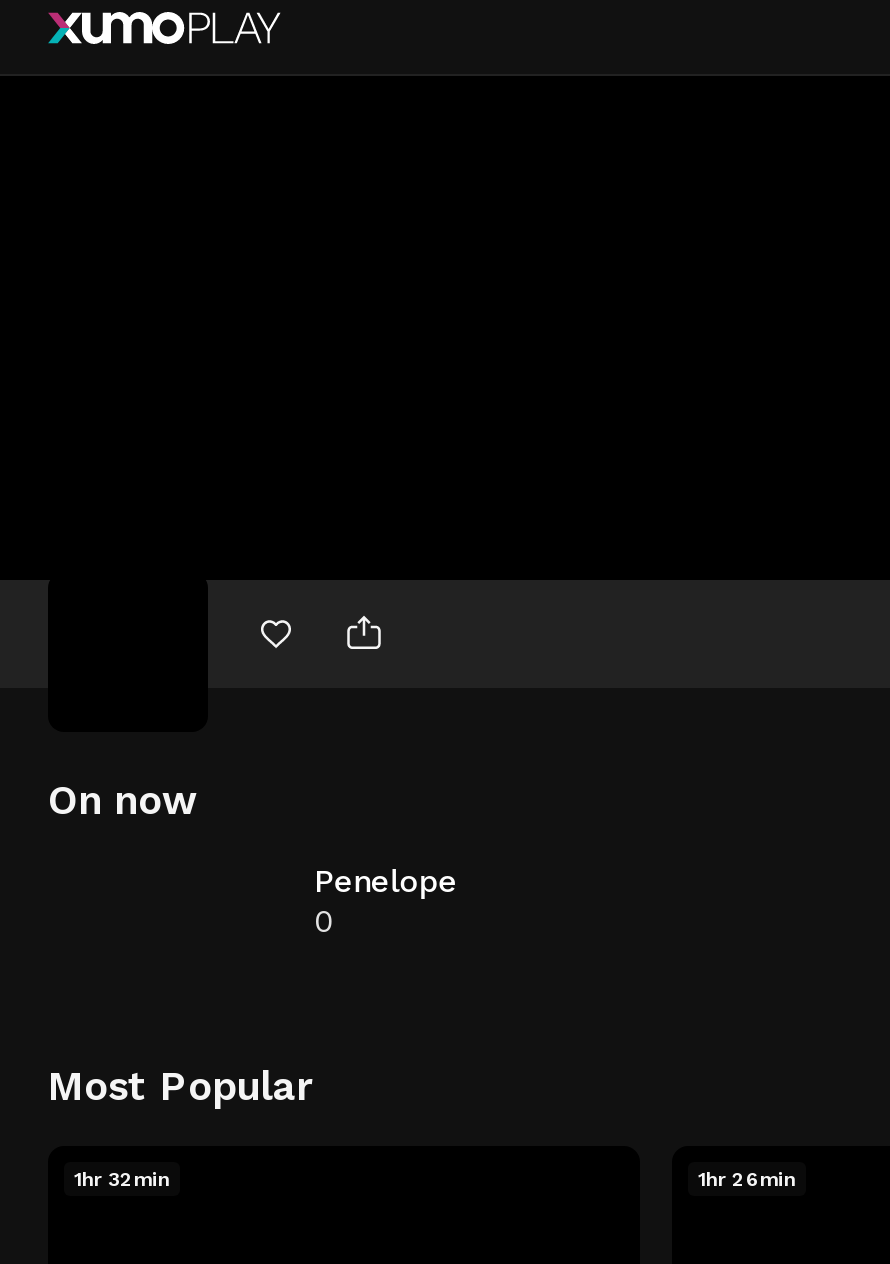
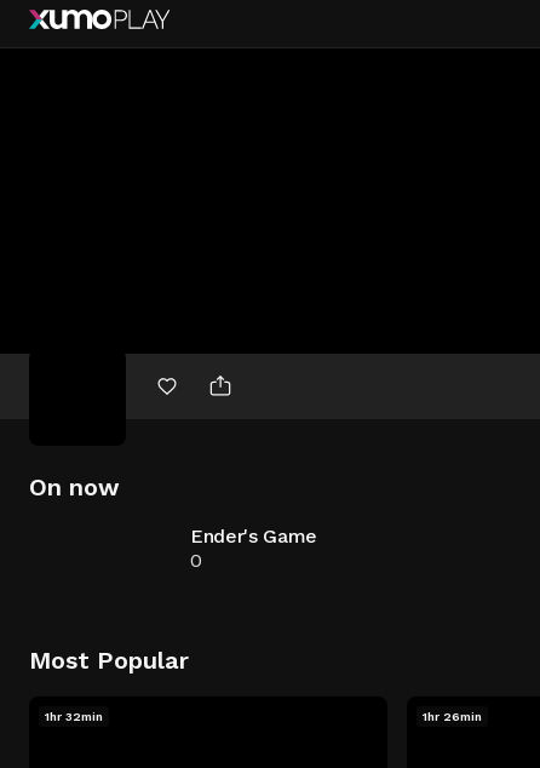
- Penelope
+ Ender's Game
